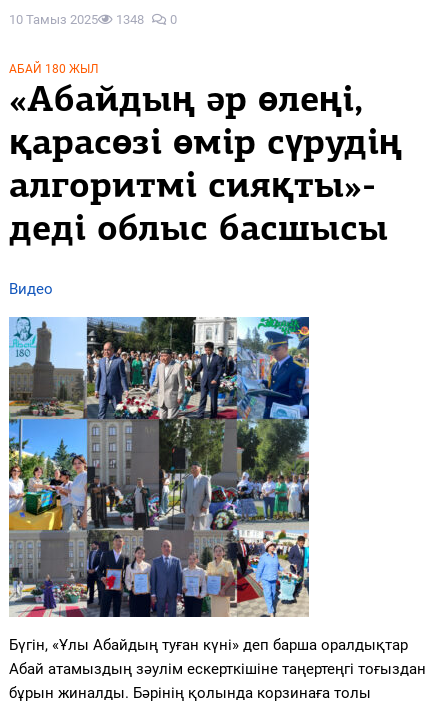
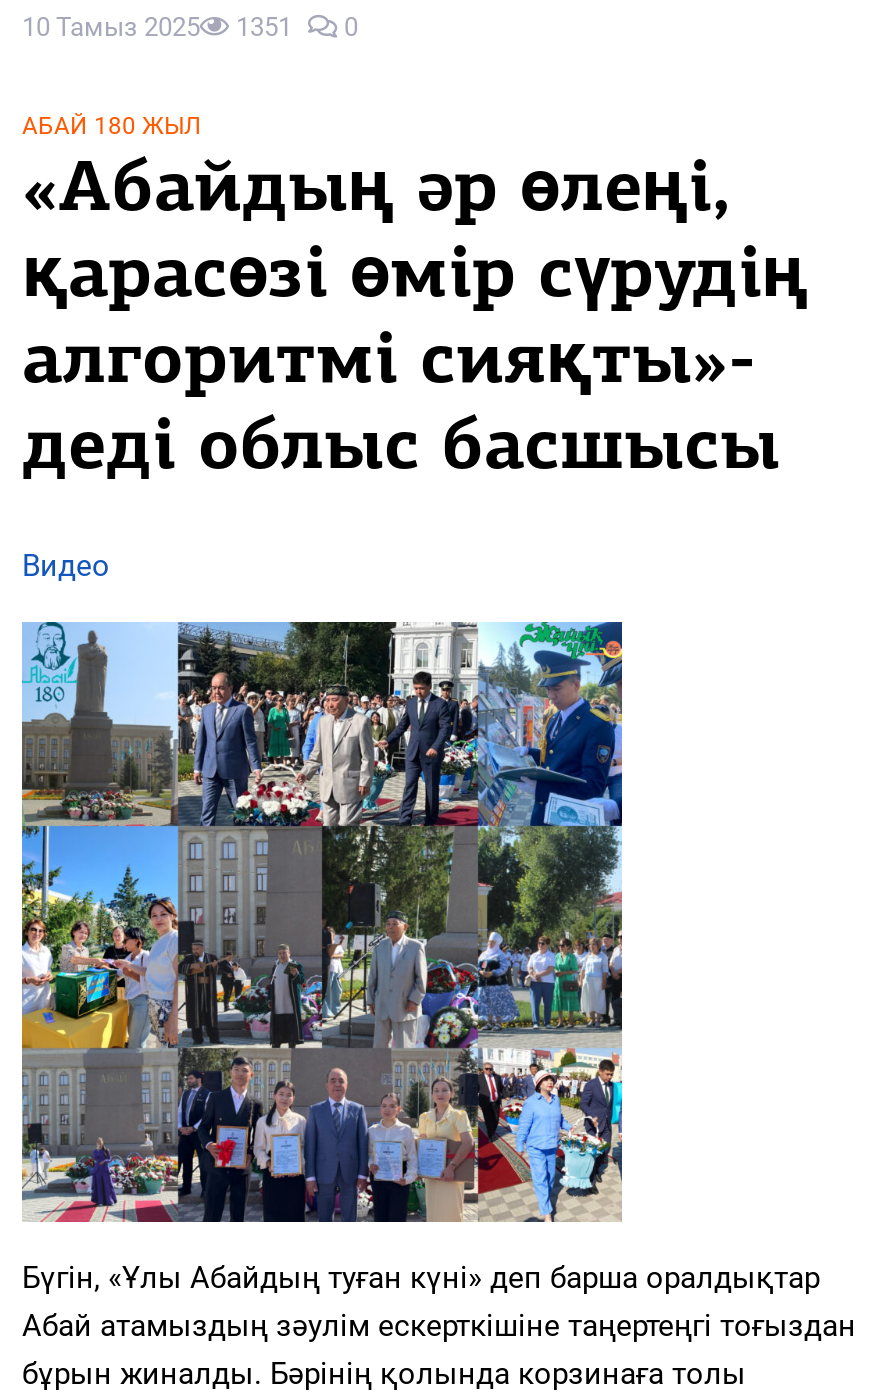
- 10 Тамыз 2025 1348 0
+ 10 Тамыз 2025 1351 0
